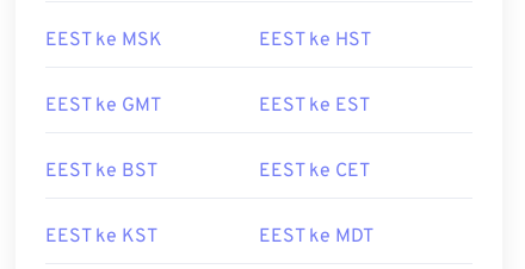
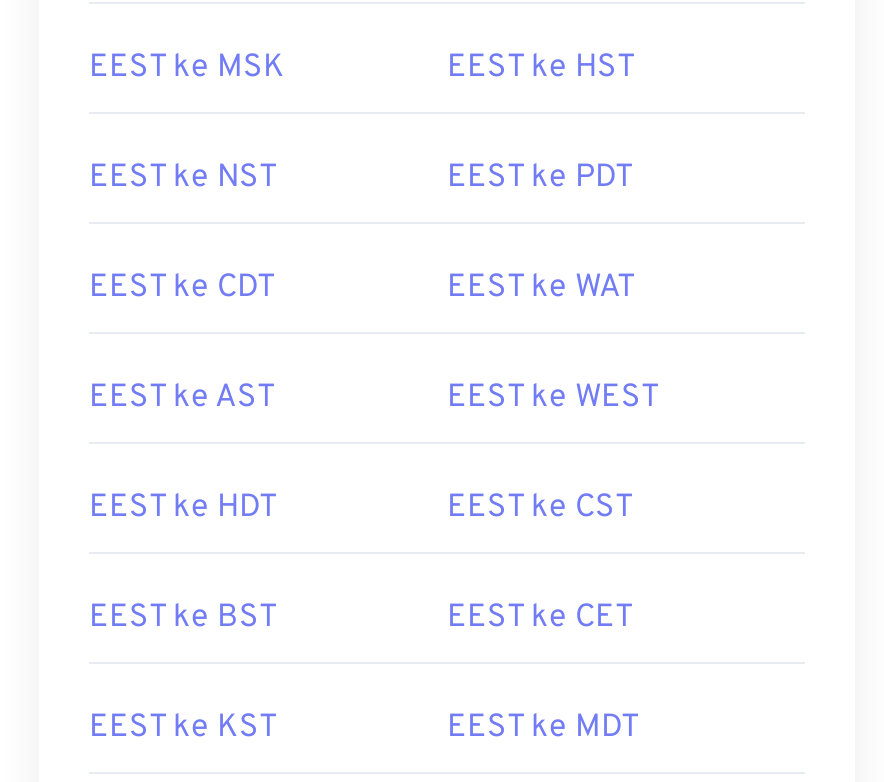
- EEST ke GMT
- EEST ke EST
+ EEST ke NST
+ EEST ke PDT
+ EEST ke CDT
+ EEST ke WAT
+ EEST ke AST
+ EEST ke WEST
+ EEST ke HDT
+ EEST ke CST
